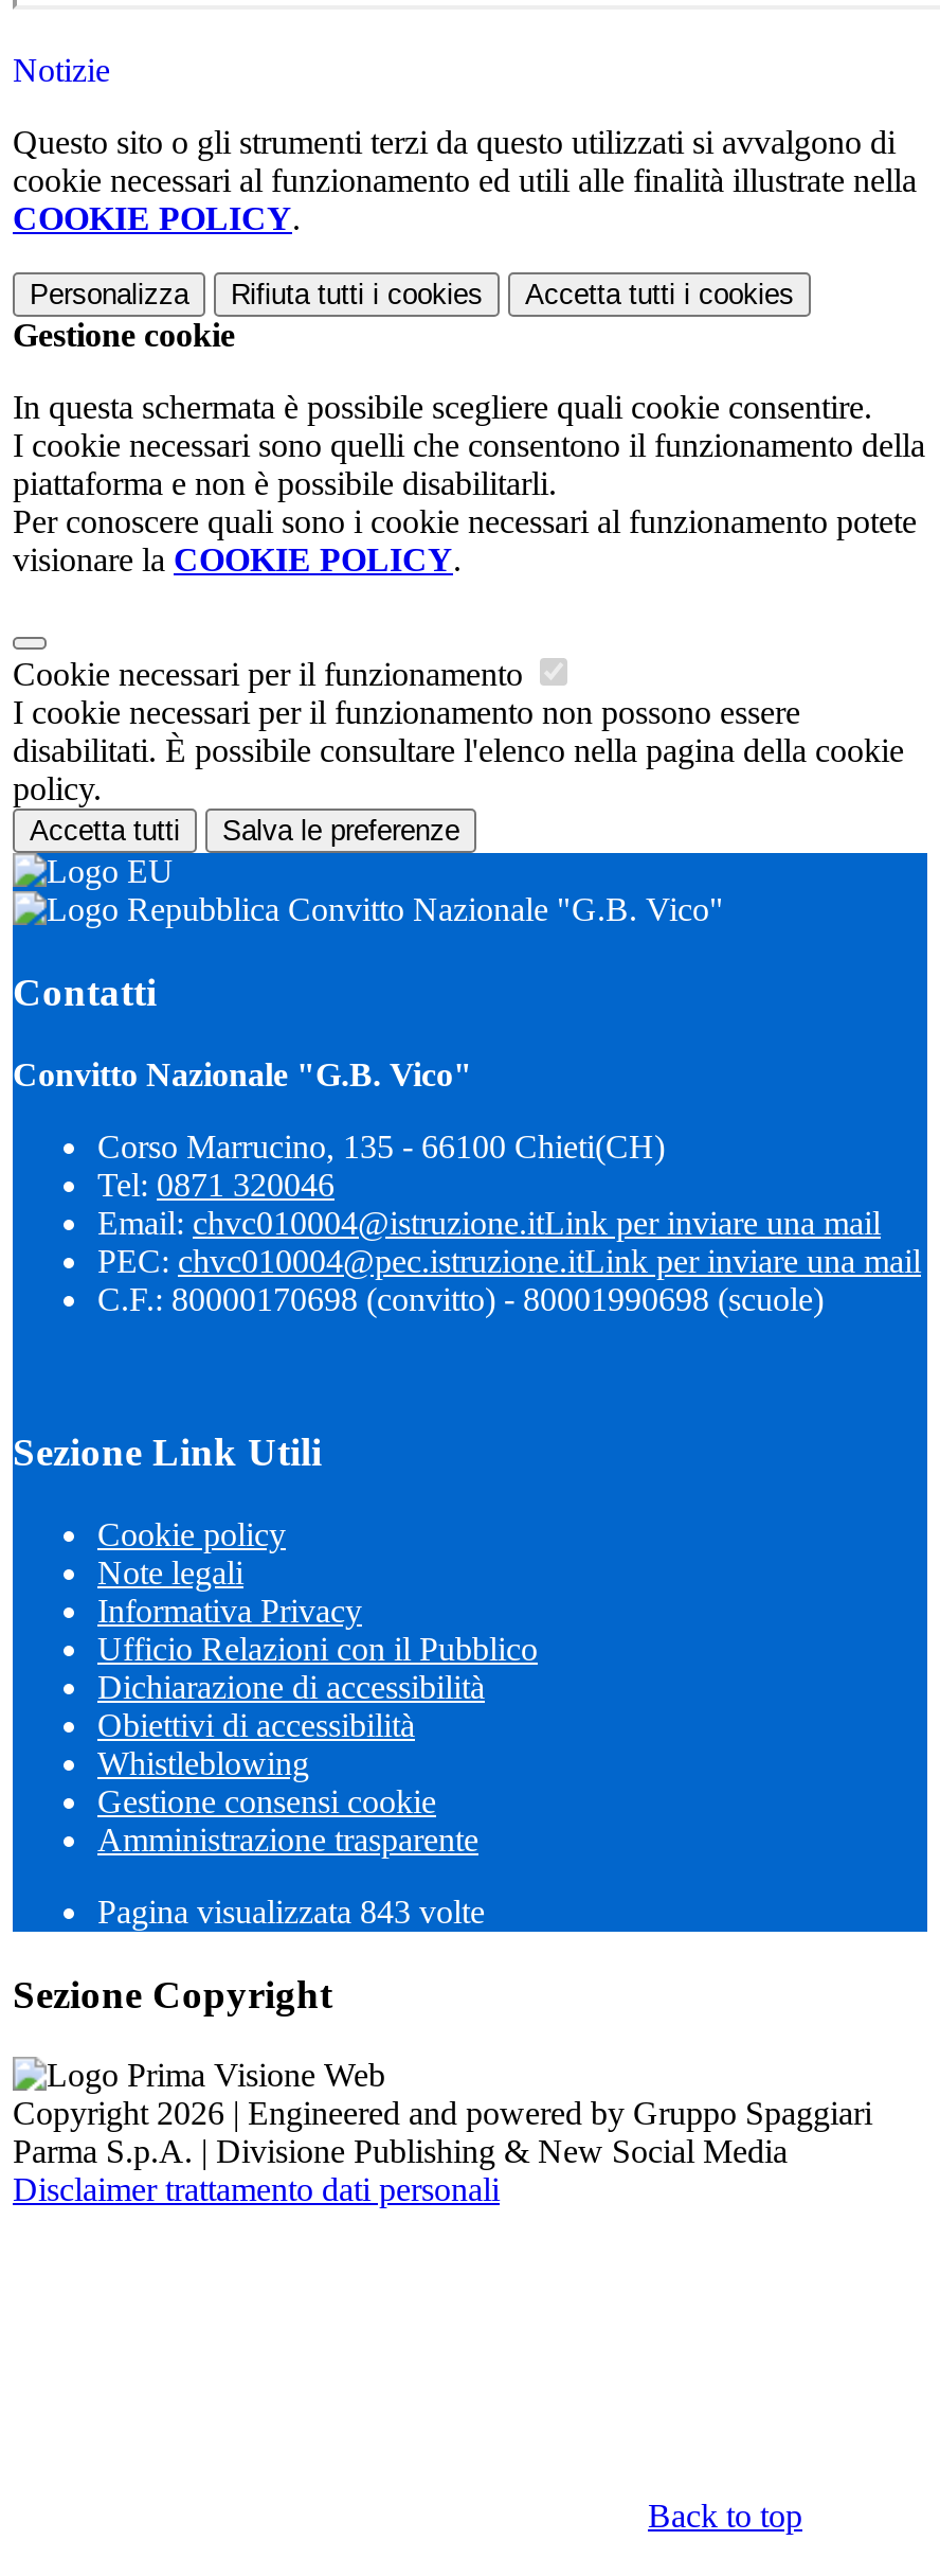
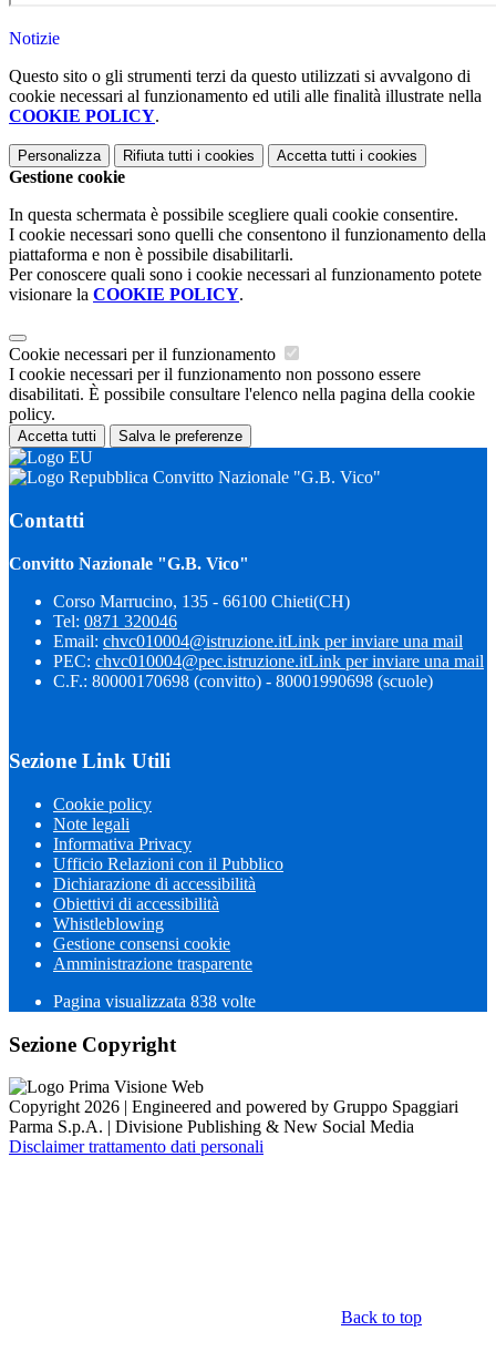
- Pagina visualizzata 843 volte
+ Pagina visualizzata 838 volte
